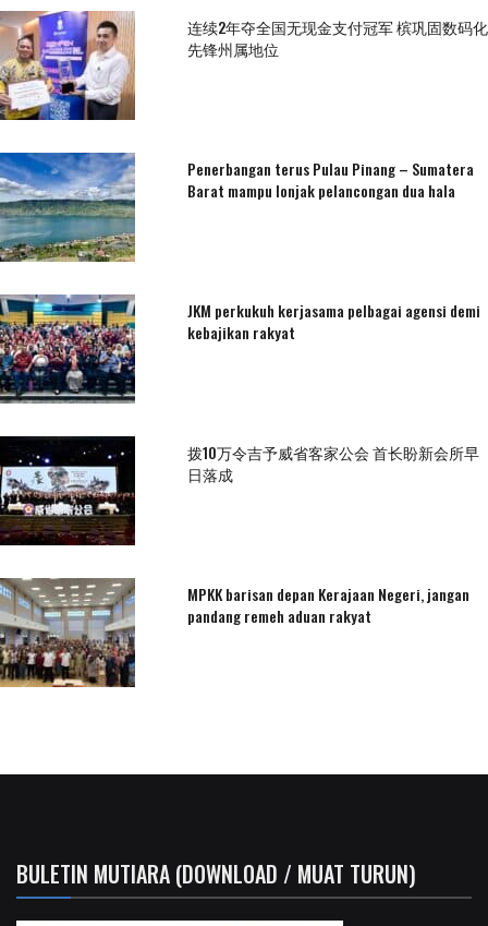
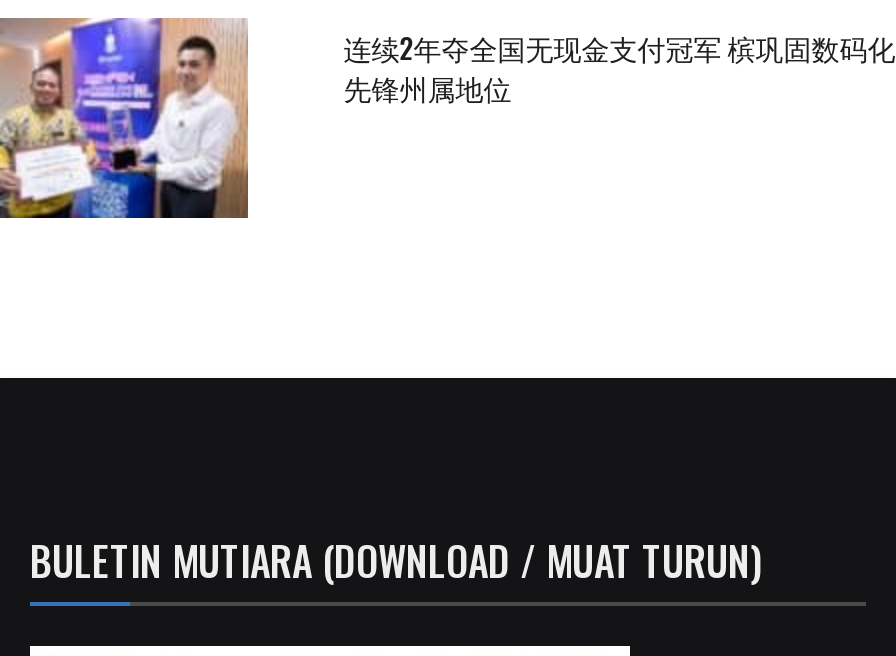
- [image]

- Penerbangan terus Pulau Pinang – Sumatera
- Barat mampu lonjak pelancongan dua hala

- [image]

- JKM perkukuh kerjasama pelbagai agensi demi
- kebajikan rakyat

- [image]

- 拨10万令吉予威省客家公会 首长盼新会所早
- 日落成

- [image]

- MPKK barisan depan Kerajaan Negeri, jangan
- pandang remeh aduan rakyat
